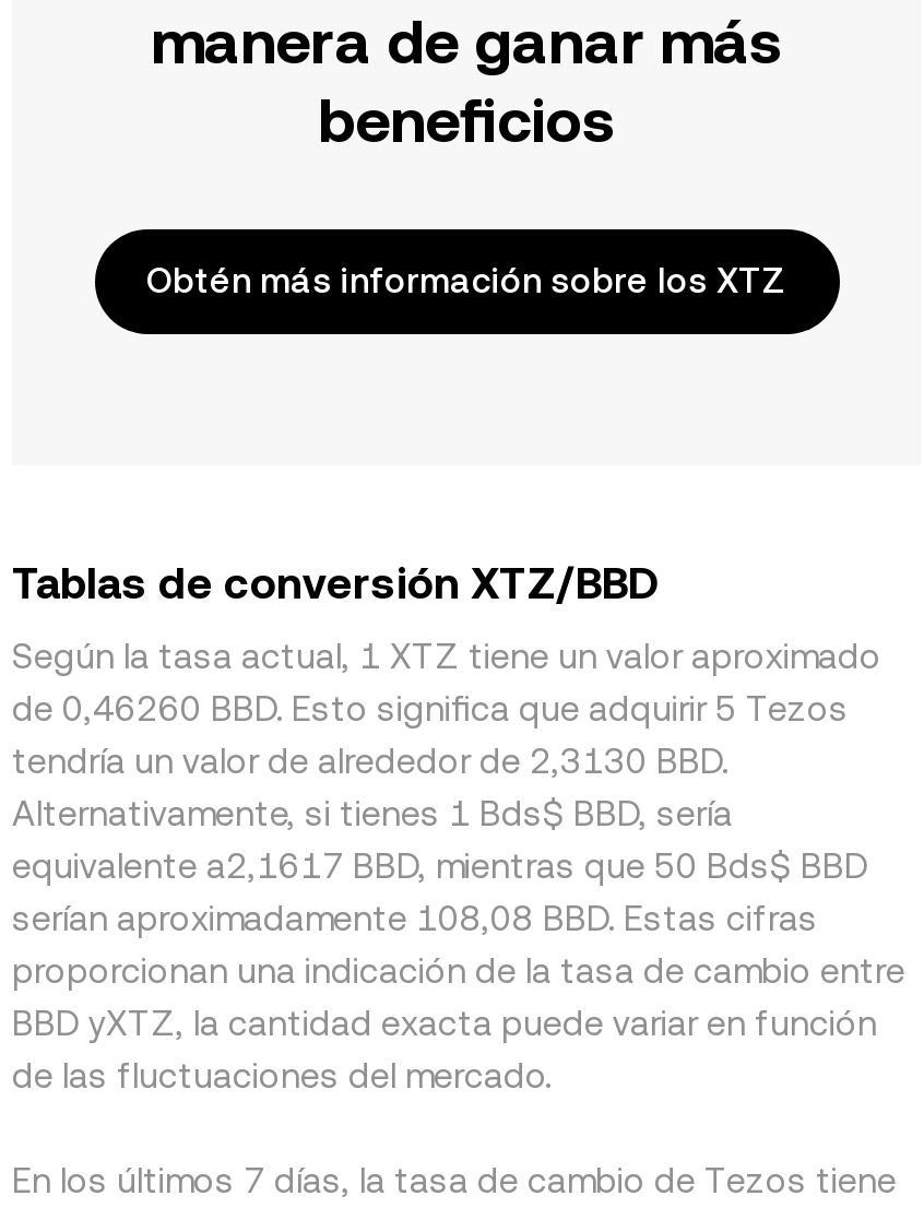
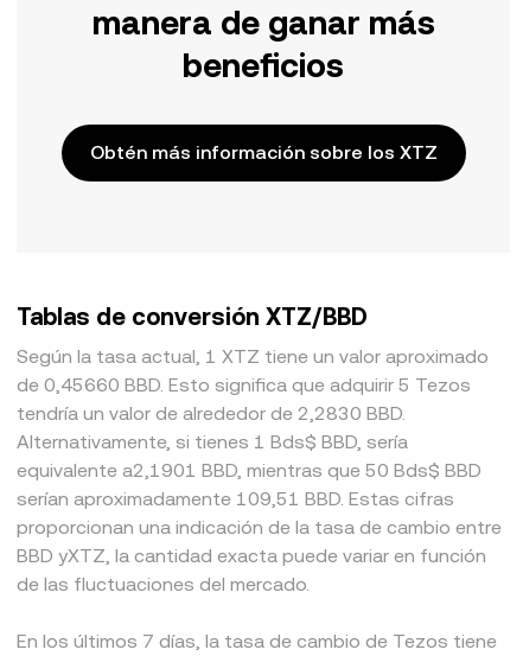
- de 0,46260 BBD. Esto significa que adquirir 5 Tezos
+ de 0,45660 BBD. Esto significa que adquirir 5 Tezos

- tendría un valor de alrededor de 2,3130 BBD.
+ tendría un valor de alrededor de 2,2830 BBD.

- equivalente a2,1617 BBD, mientras que 50 Bds$ BBD
+ equivalente a2,1901 BBD, mientras que 50 Bds$ BBD

- serían aproximadamente 108,08 BBD. Estas cifras
+ serían aproximadamente 109,51 BBD. Estas cifras
